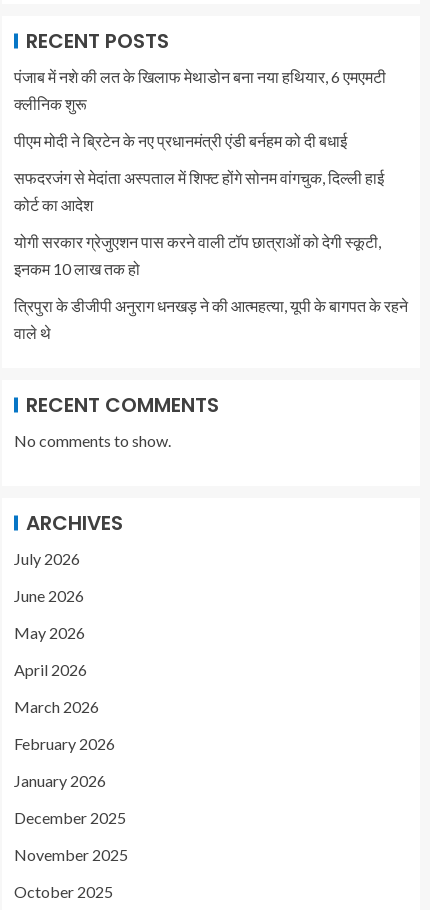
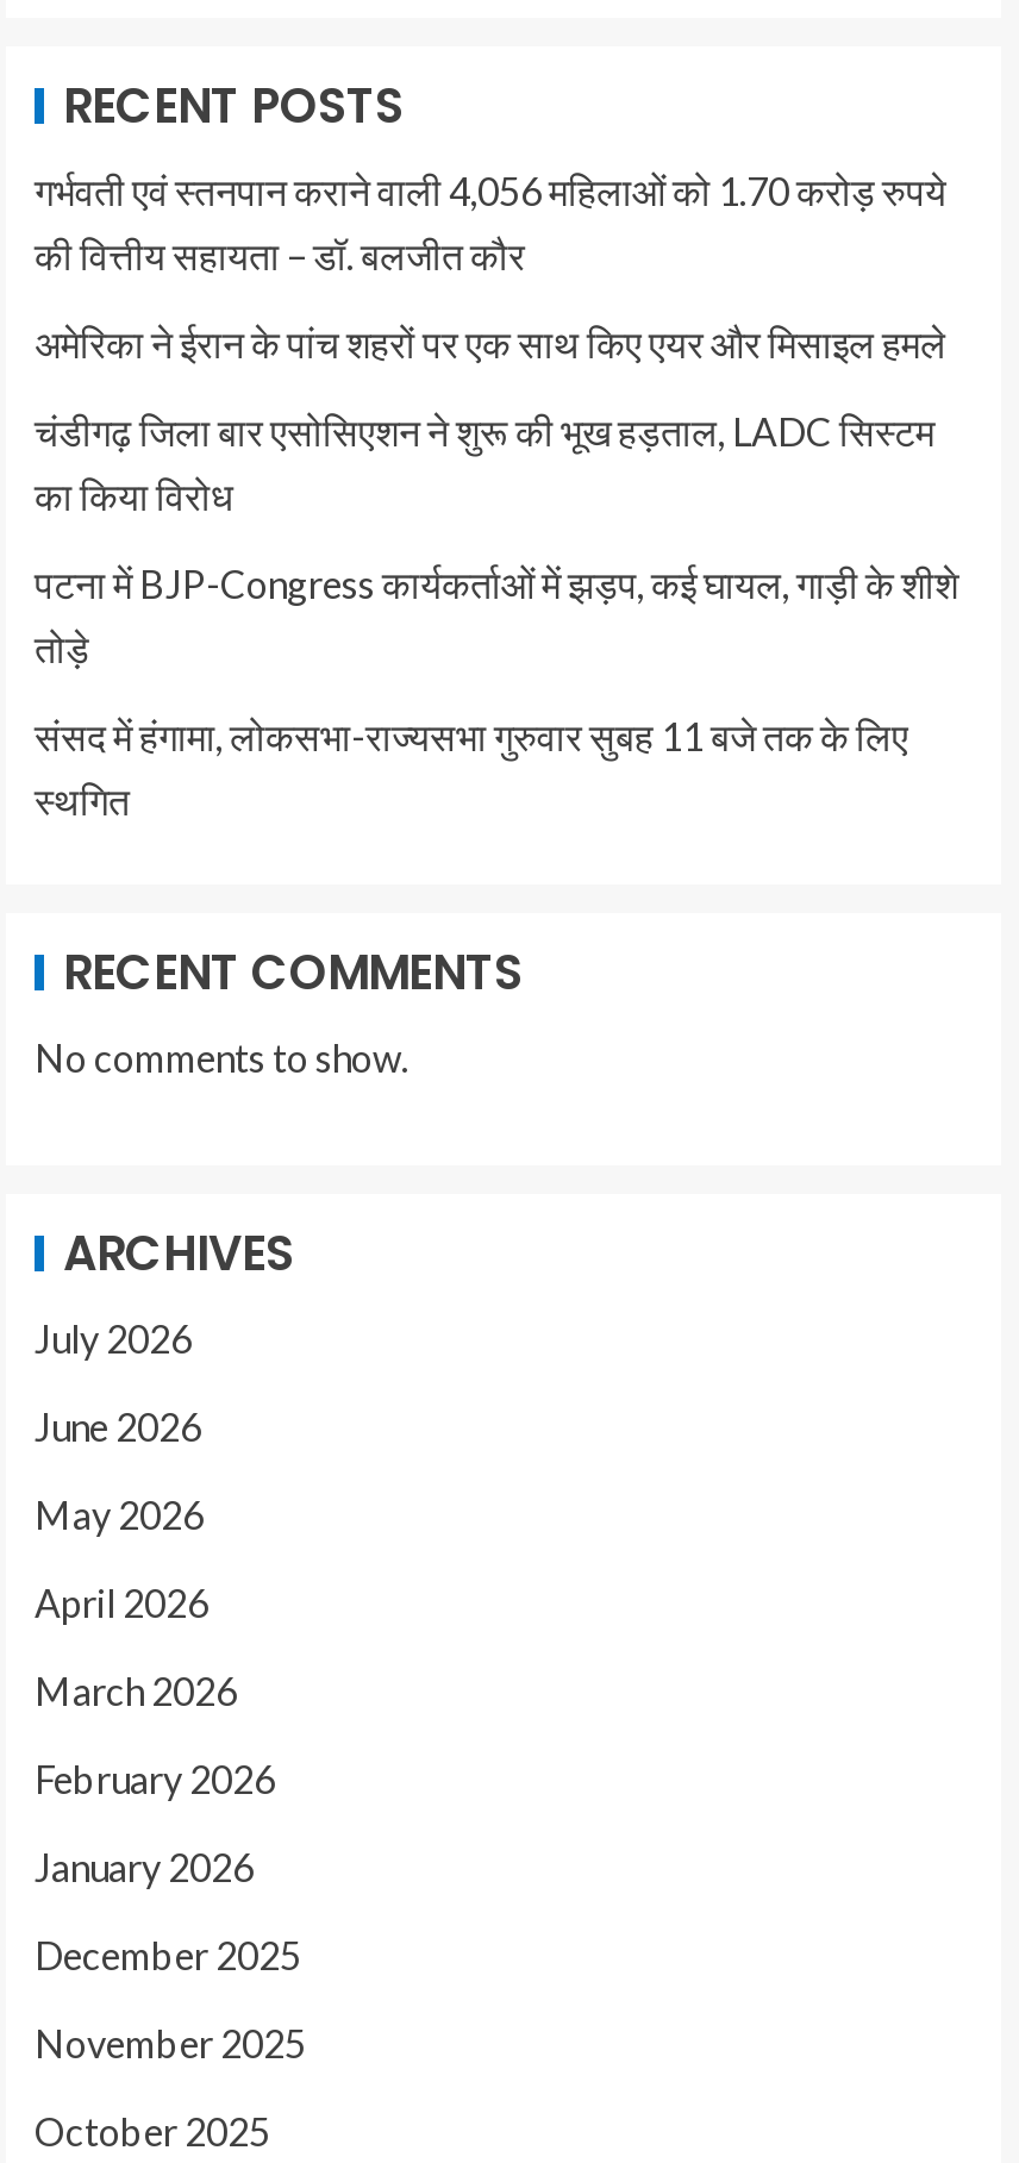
- पंजाब में नशे की लत के खिलाफ मेथाडोन बना नया हथियार, 6 एमएमटी
- क्लीनिक शुरू
+ गर्भवती एवं स्तनपान कराने वाली 4,056 महिलाओं को 1.70 करोड़ रुपये
+ की वित्तीय सहायता – डॉ. बलजीत कौर

- पीएम मोदी ने ब्रिटेन के नए प्रधानमंत्री एंडी बर्नहम को दी बधाई
+ अमेरिका ने ईरान के पांच शहरों पर एक साथ किए एयर और मिसाइल हमले

- सफदरजंग से मेदांता अस्पताल में शिफ्ट होंगे सोनम वांगचुक, दिल्ली हाई
- कोर्ट का आदेश
+ चंडीगढ़ जिला बार एसोसिएशन ने शुरू की भूख हड़ताल, LADC सिस्टम
+ का किया विरोध

- योगी सरकार ग्रेजुएशन पास करने वाली टॉप छात्राओं को देगी स्कूटी,
- इनकम 10 लाख तक हो
+ पटना में BJP-Congress कार्यकर्ताओं में झड़प, कई घायल, गाड़ी के शीशे
+ तोड़े

- त्रिपुरा के डीजीपी अनुराग धनखड़ ने की आत्महत्या, यूपी के बागपत के रहने
- वाले थे
+ संसद में हंगामा, लोकसभा-राज्यसभा गुरुवार सुबह 11 बजे तक के लिए
+ स्थगित
